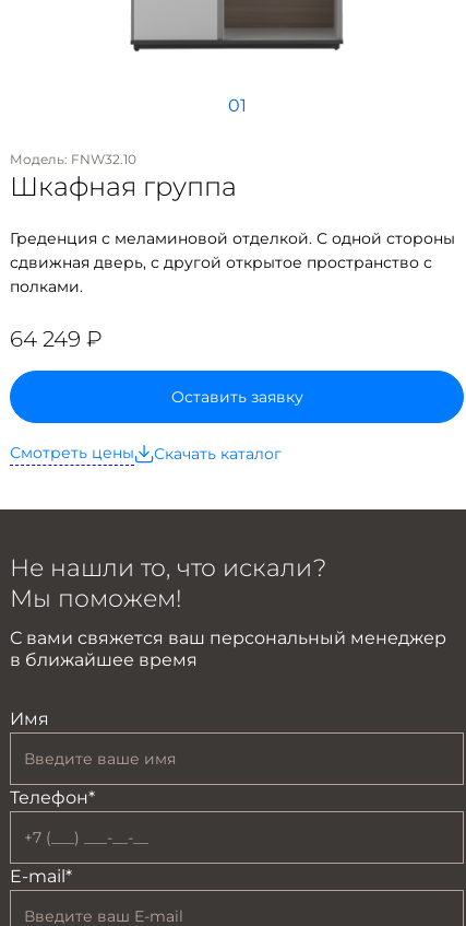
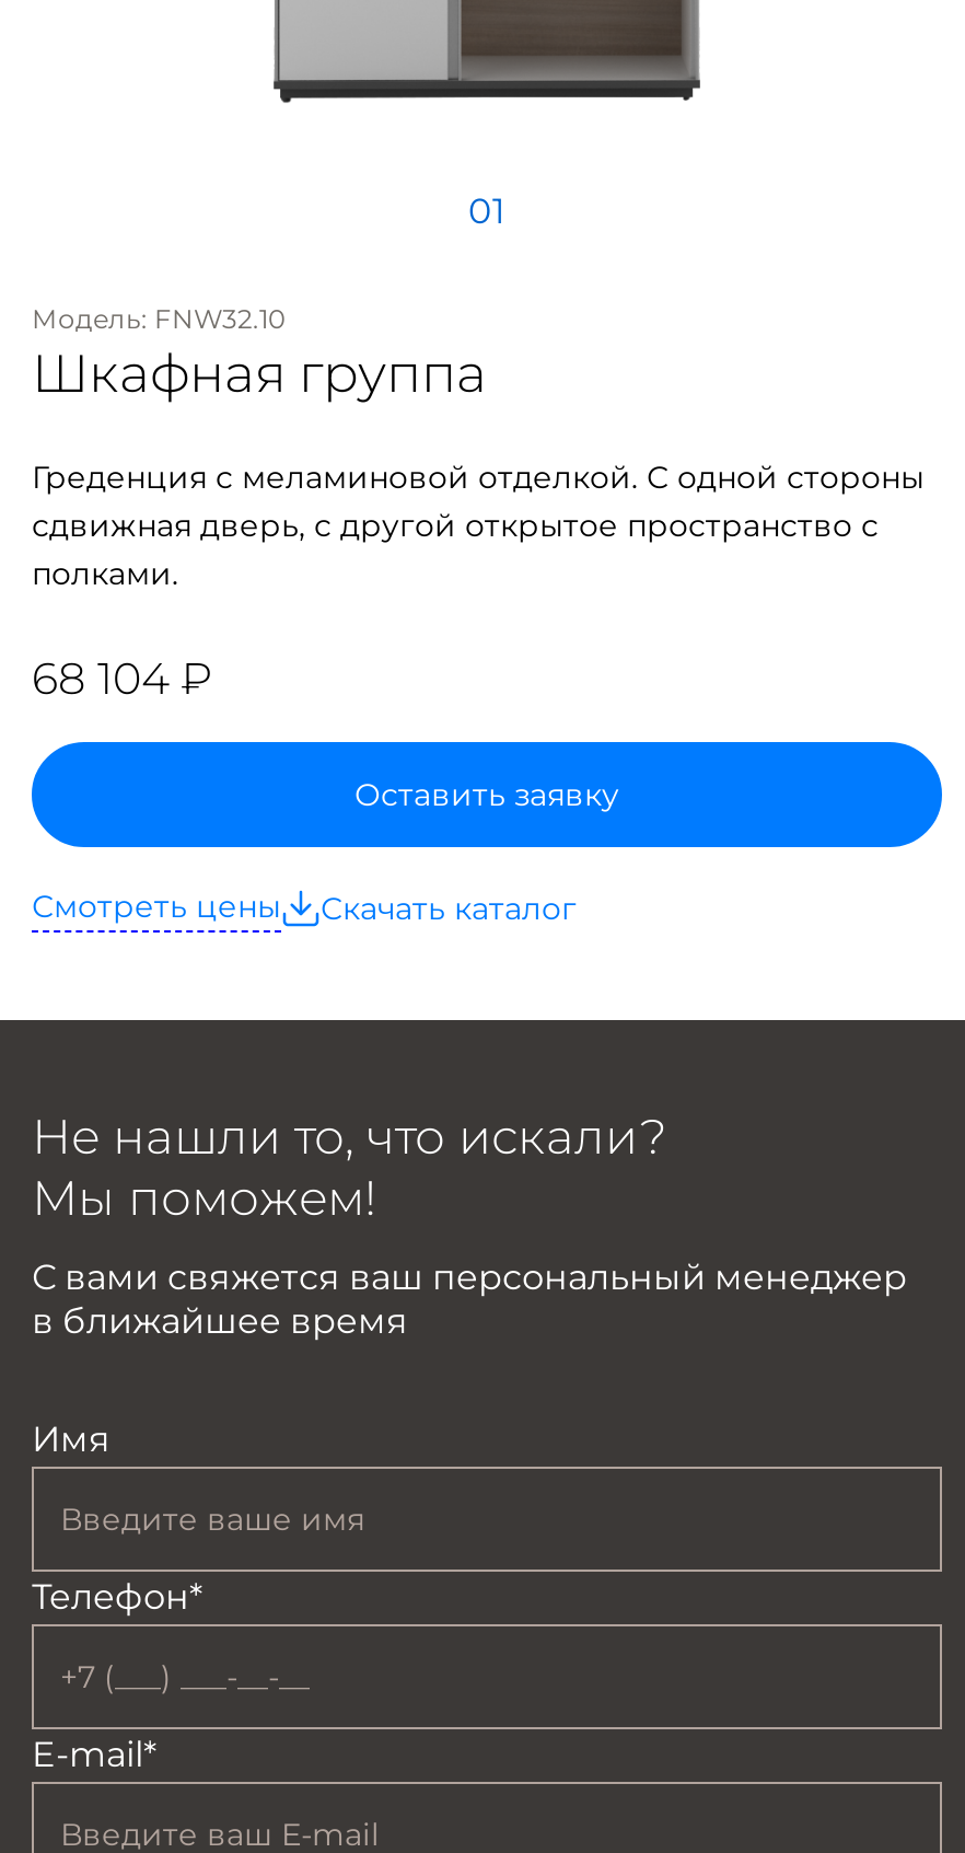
- 64 249 ₽
+ 68 104 ₽
